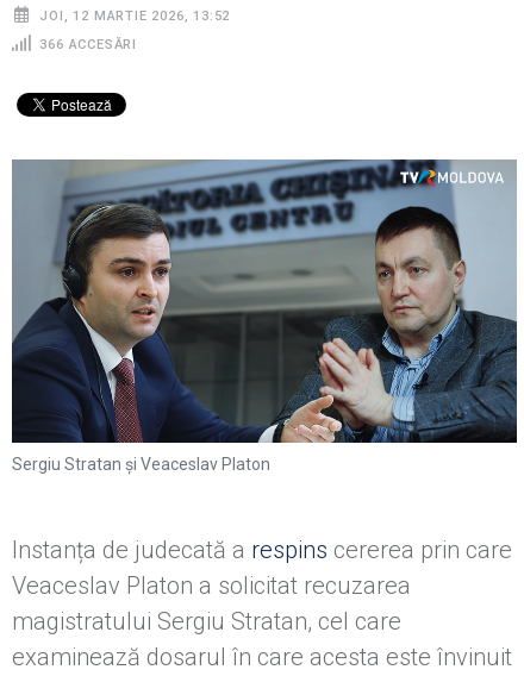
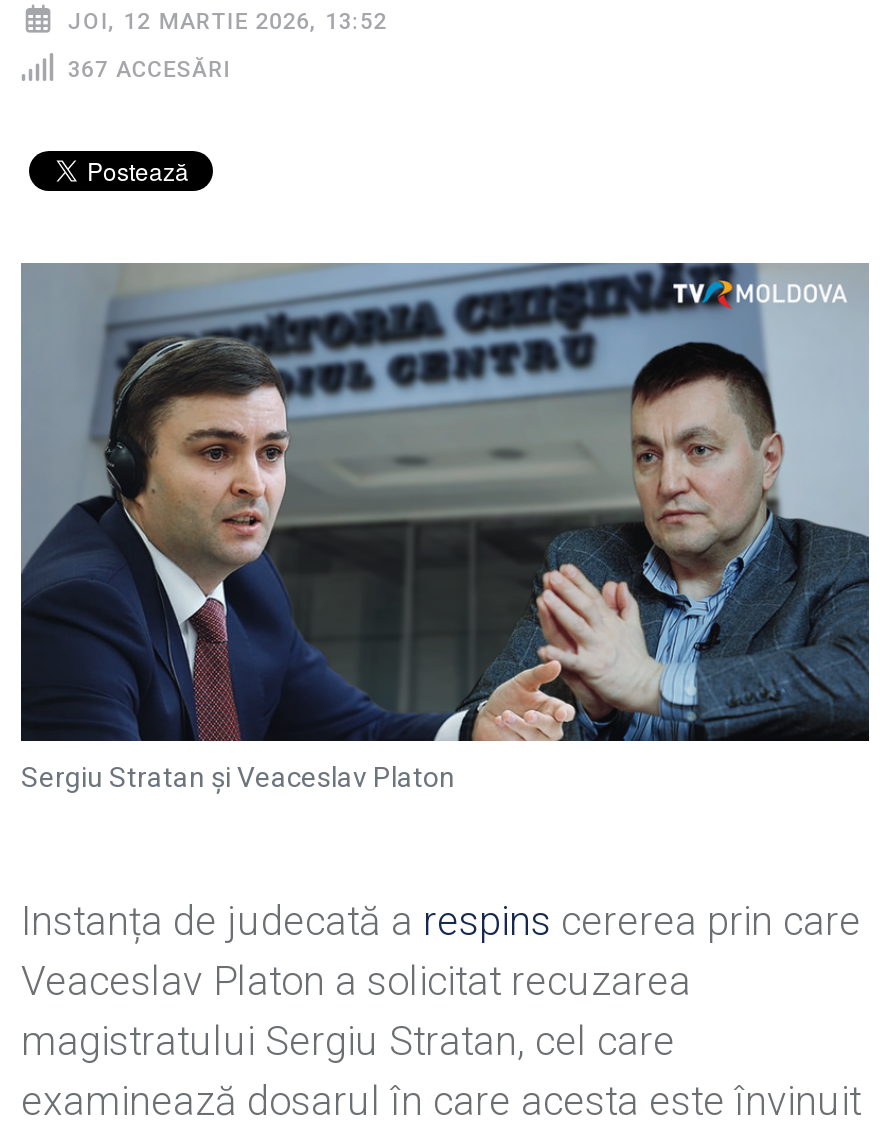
- 366 ACCESĂRI
+ 367 ACCESĂRI
